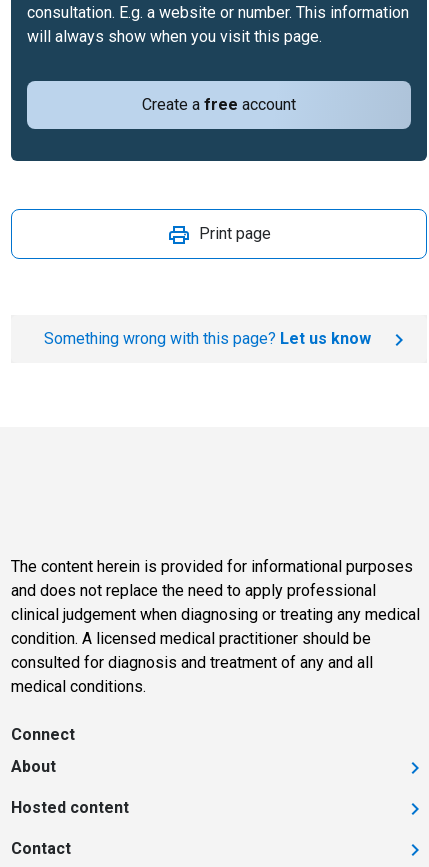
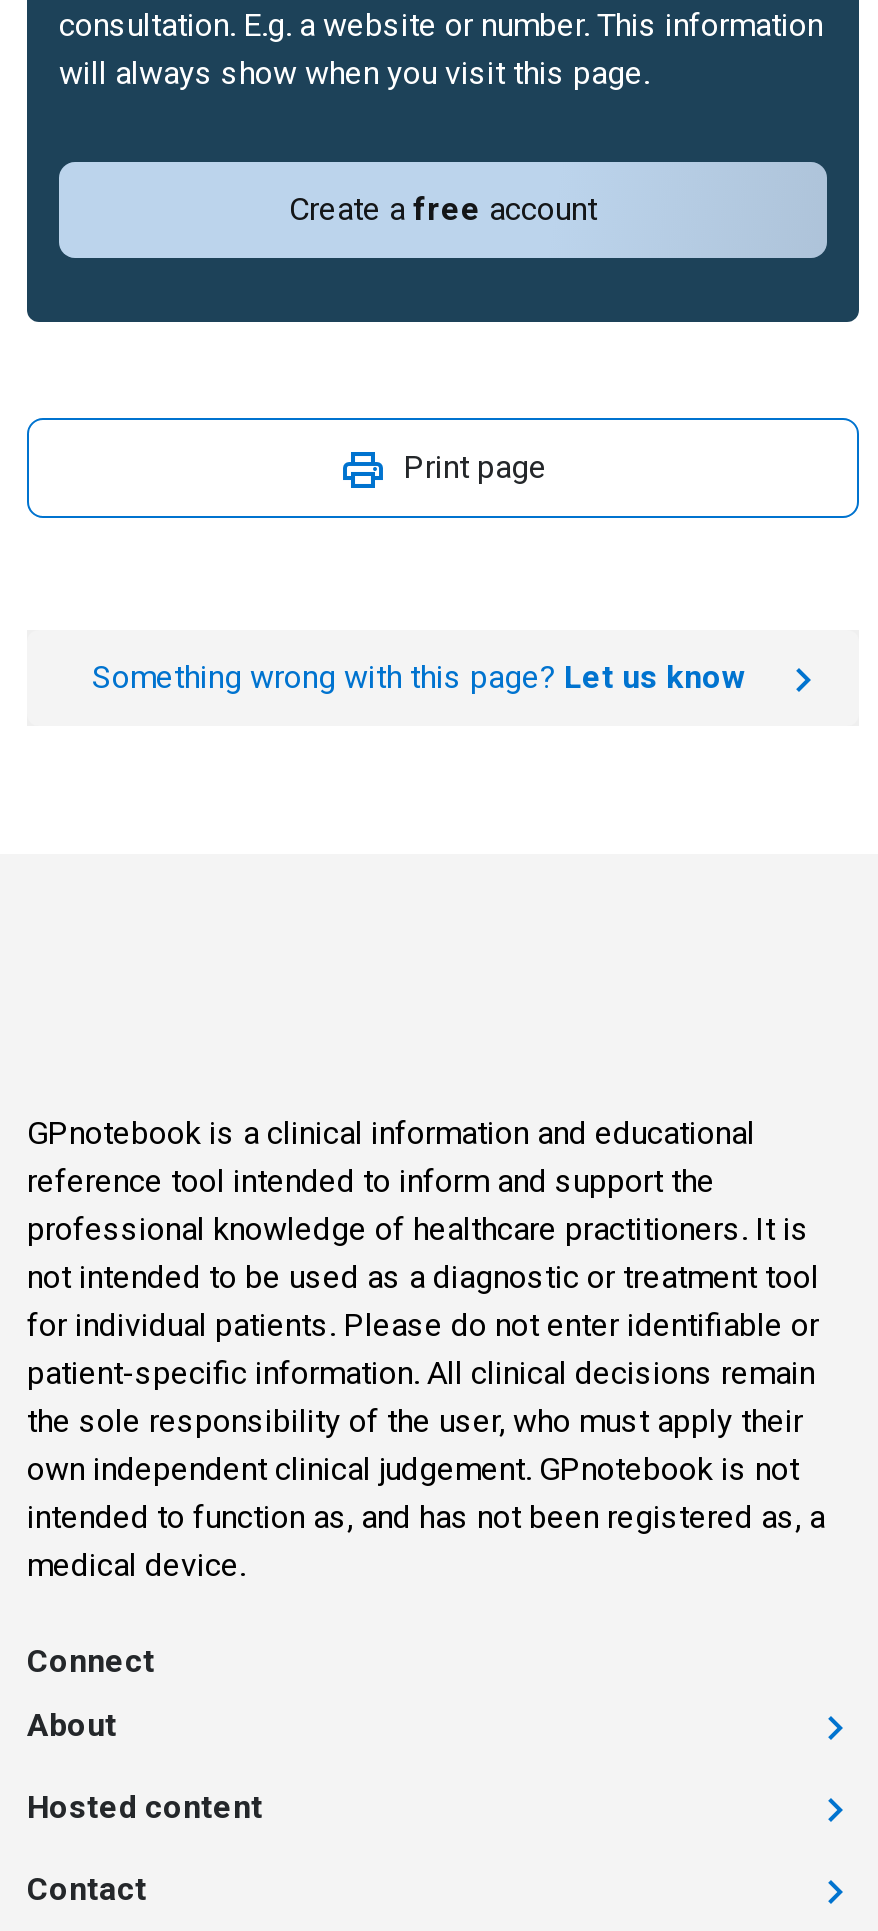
- The content herein is provided for informational purposes
- and does not replace the need to apply professional
- clinical judgement when diagnosing or treating any medical
- condition. A licensed medical practitioner should be
- consulted for diagnosis and treatment of any and all
- medical conditions.
+ GPnotebook is a clinical information and educational
+ reference tool intended to inform and support the
+ professional knowledge of healthcare practitioners. It is
+ not intended to be used as a diagnostic or treatment tool
+ for individual patients. Please do not enter identifiable or
+ patient-specific information. All clinical decisions remain
+ the sole responsibility of the user, who must apply their
+ own independent clinical judgement. GPnotebook is not
+ intended to function as, and has not been registered as, a
+ medical device.
